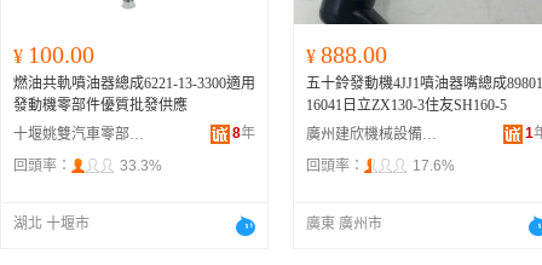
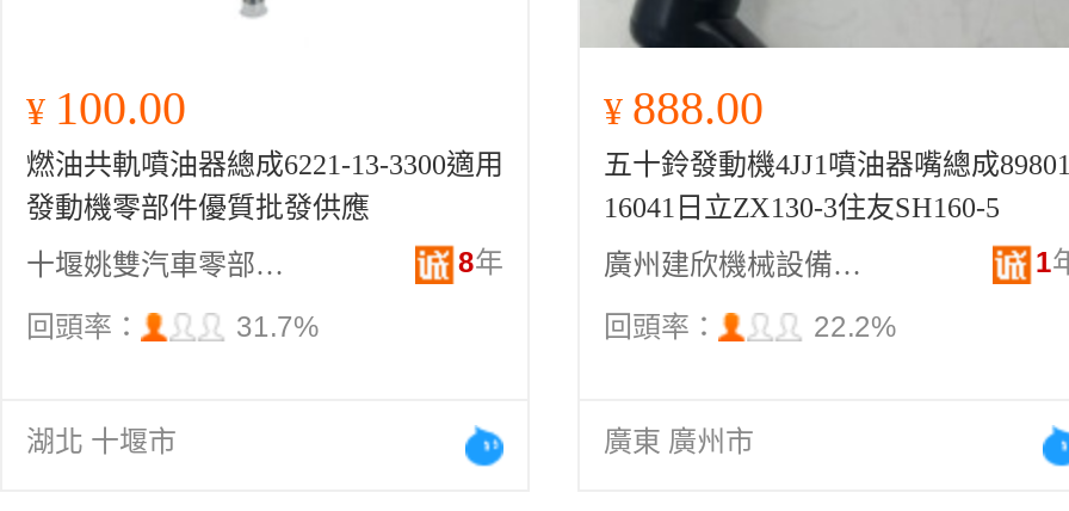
- 33.3%
+ 31.7%

- 17.6%
+ 22.2%
